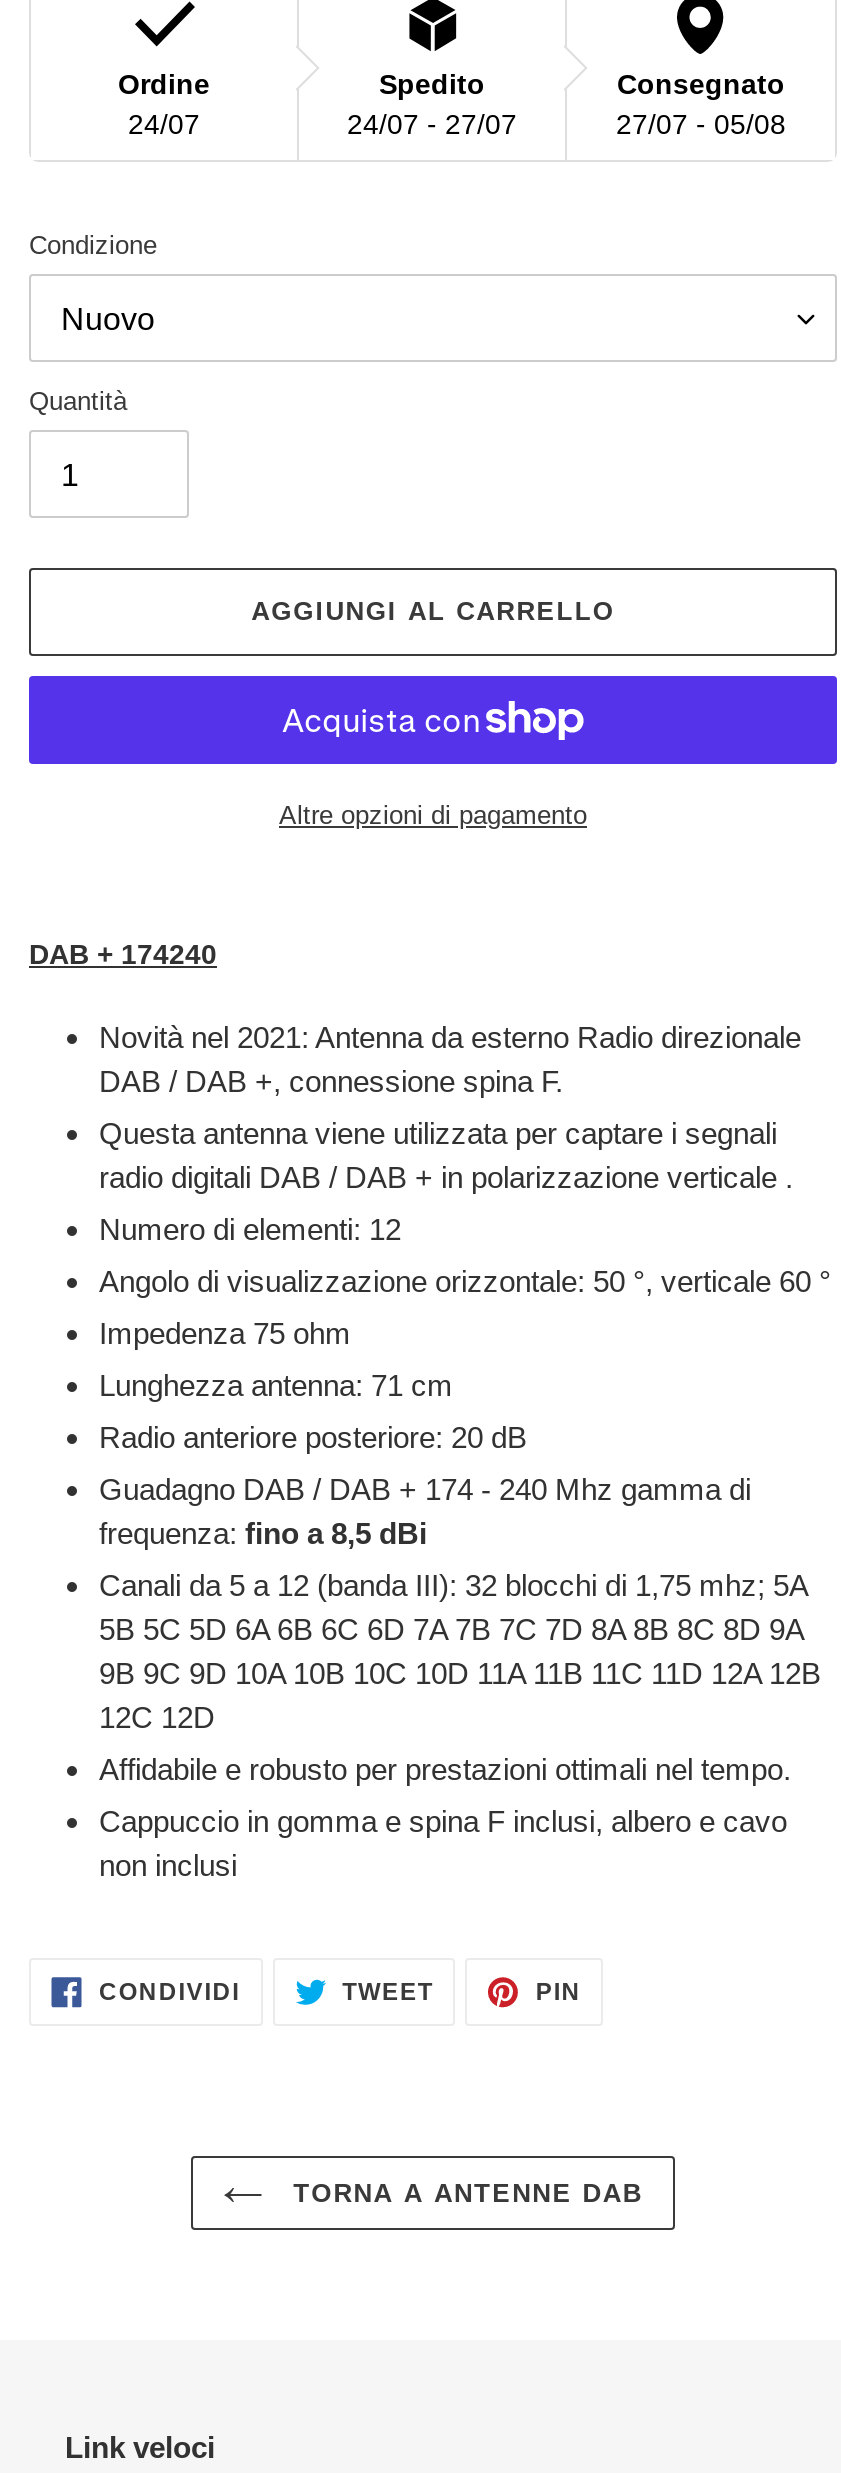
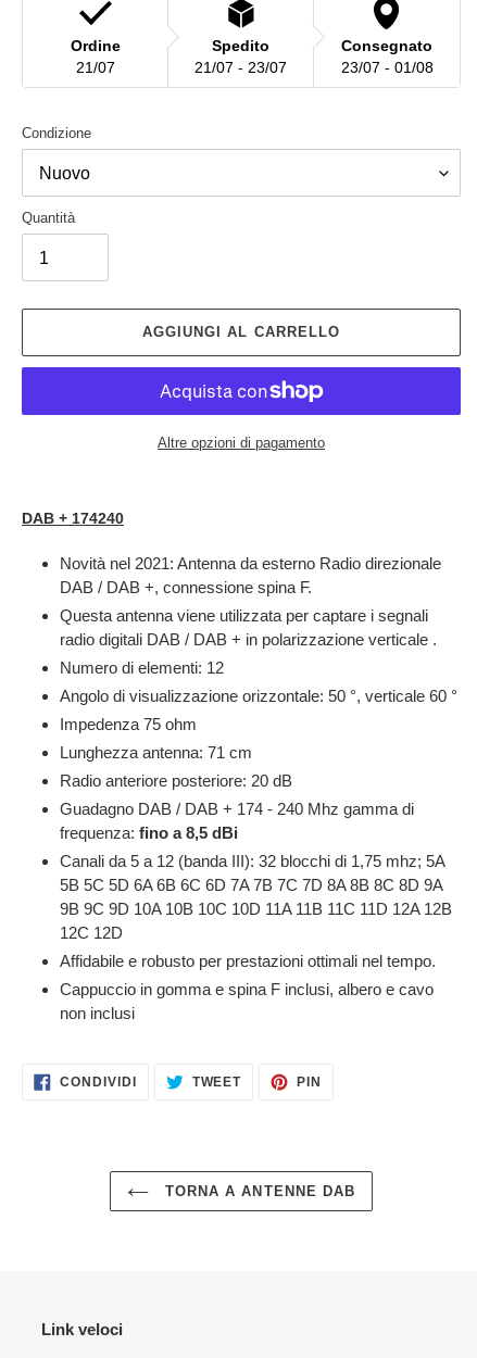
- 24/07
+ 21/07

- 24/07 - 27/07
+ 21/07 - 23/07

- 27/07 - 05/08
+ 23/07 - 01/08
